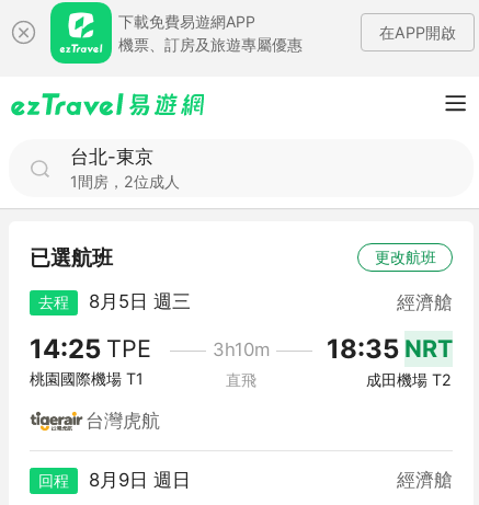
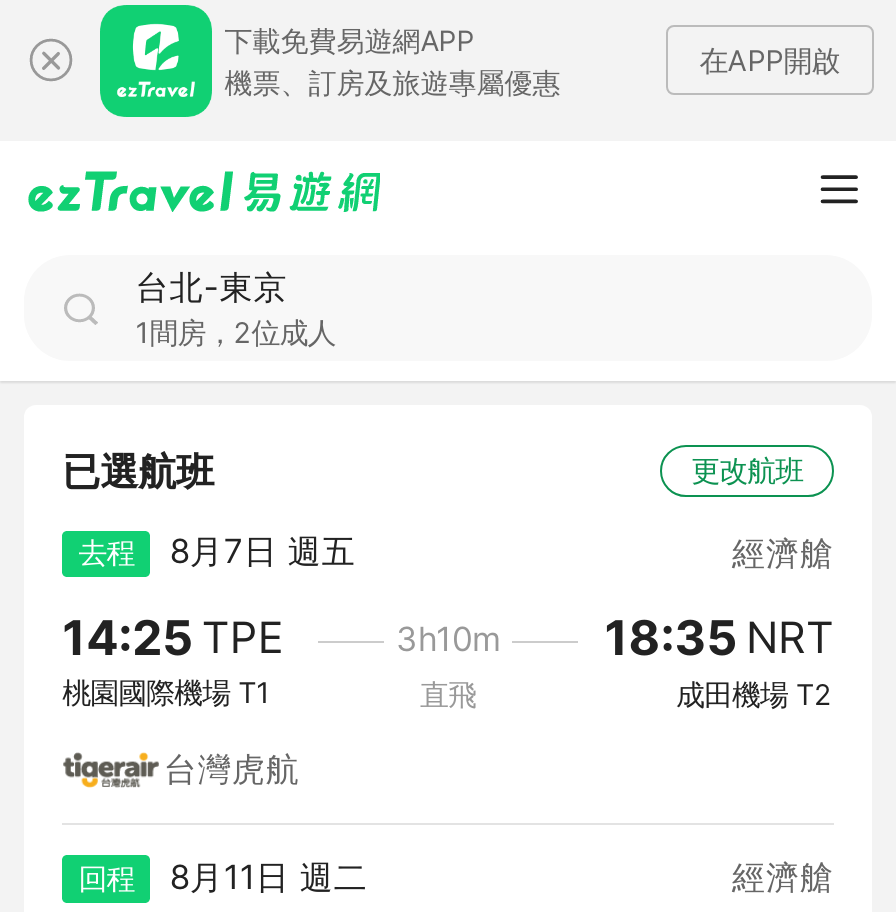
- 去程 8月5日 週三
+ 去程 8月7日 週五

- 回程 8月9日 週日
+ 回程 8月11日 週二
